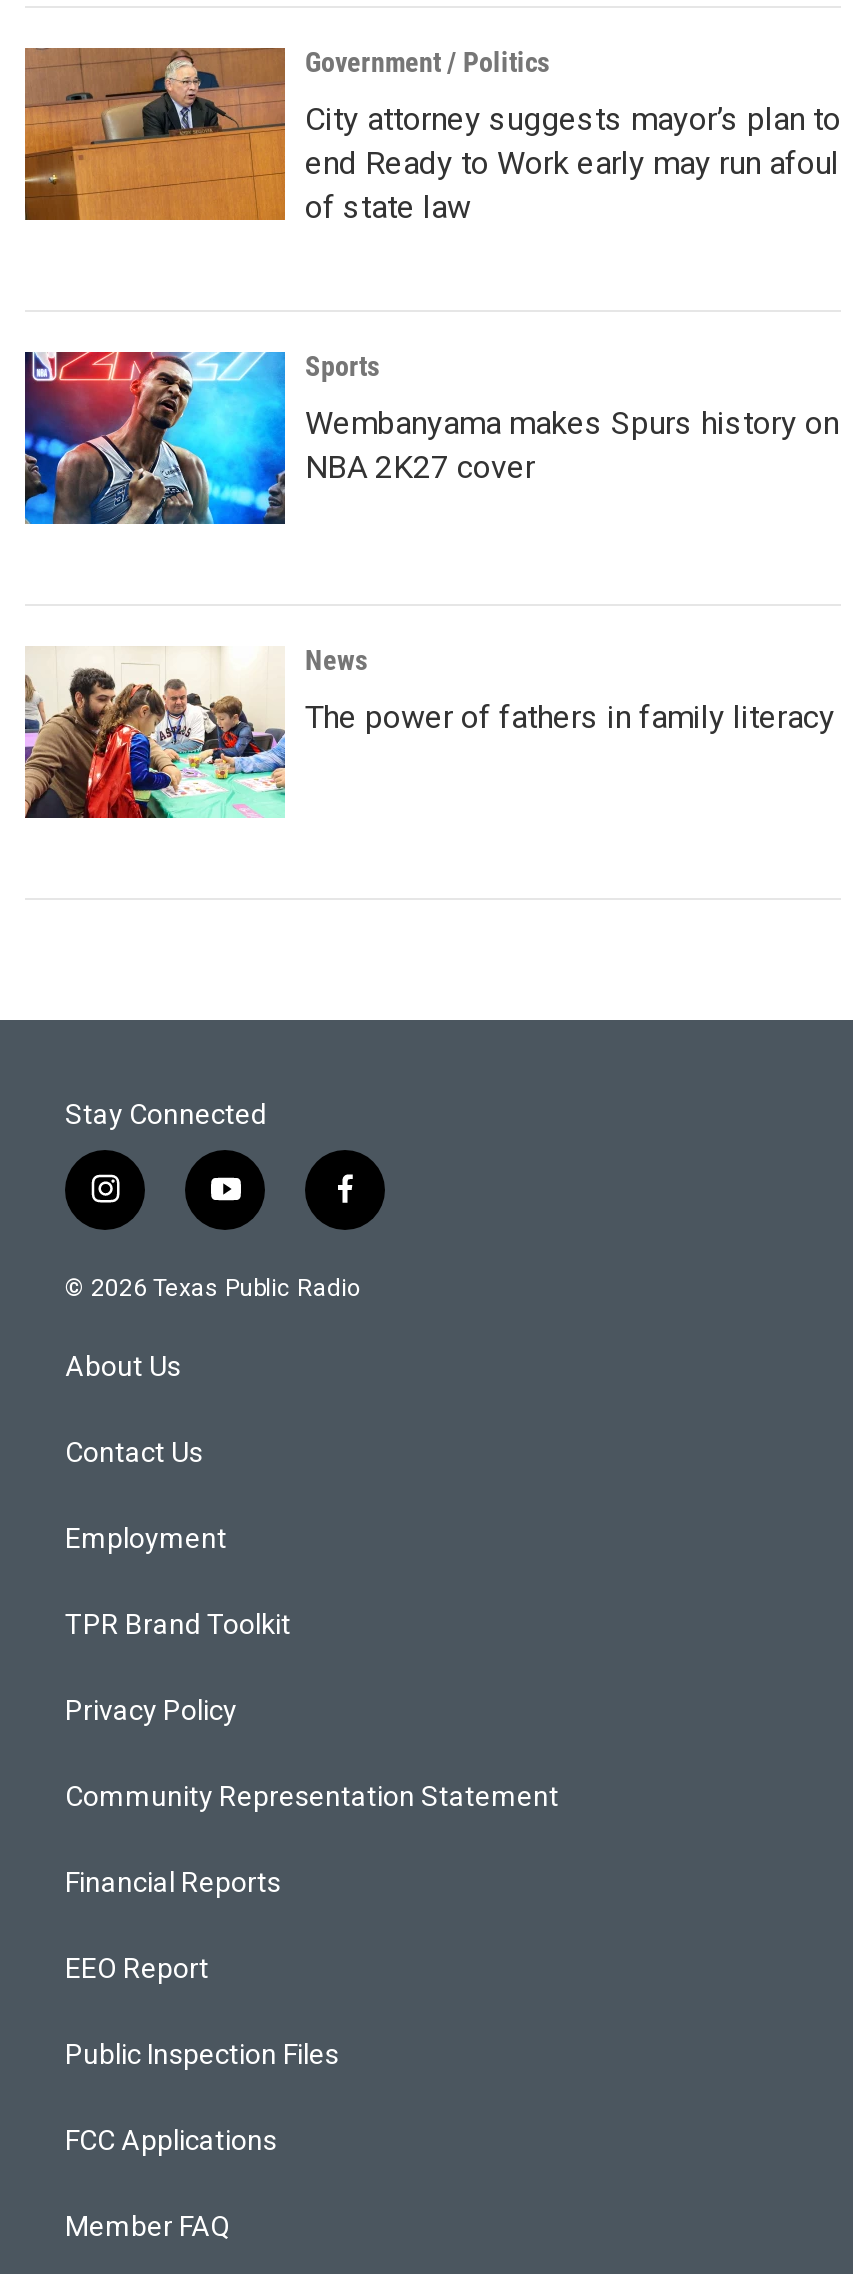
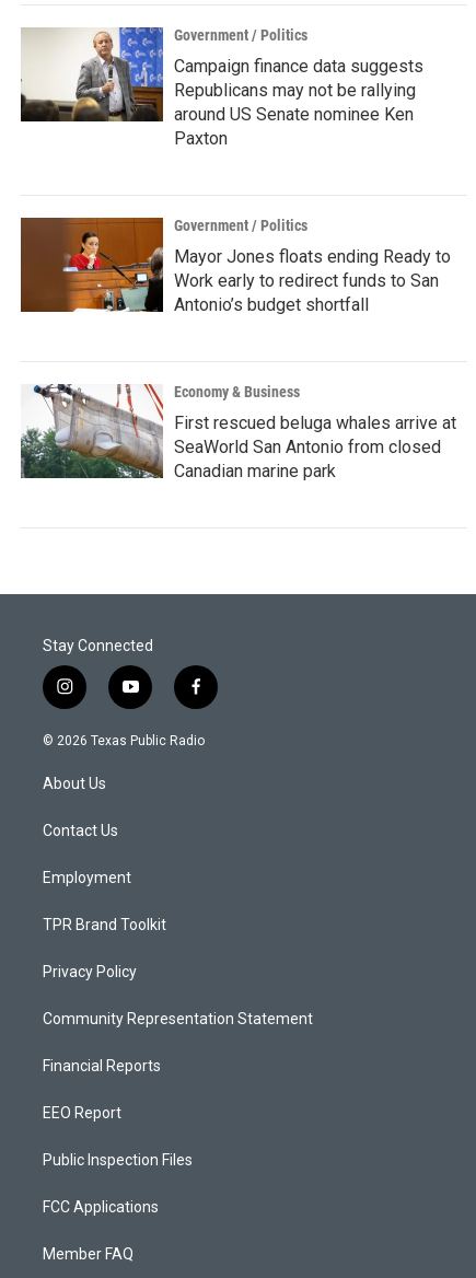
- [image]
- City attorney suggests mayor’s plan to
- end Ready to Work early may run afoul
- of state law
+ [image]
+ Campaign finance data suggests
+ Republicans may not be rallying
+ around US Senate nominee Ken
+ Paxton

- [image]
- Sports
+ [image]
+ Government / Politics

- Wembanyama makes Spurs history on
- NBA 2K27 cover
+ Mayor Jones floats ending Ready to
+ Work early to redirect funds to San
+ Antonio’s budget shortfall

- [image]
- News
+ [image]
+ Economy & Business

- The power of fathers in family literacy
+ First rescued beluga whales arrive at
+ SeaWorld San Antonio from closed
+ Canadian marine park
